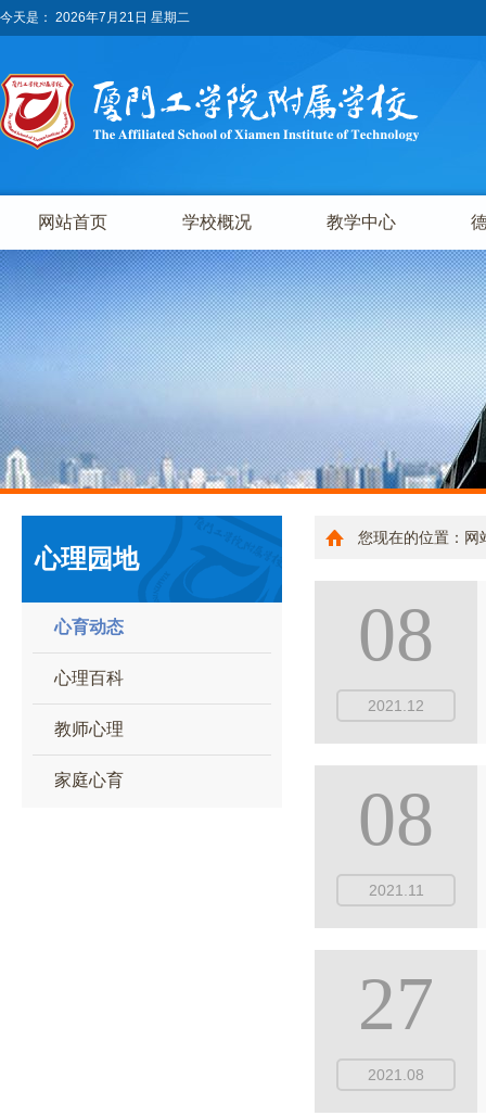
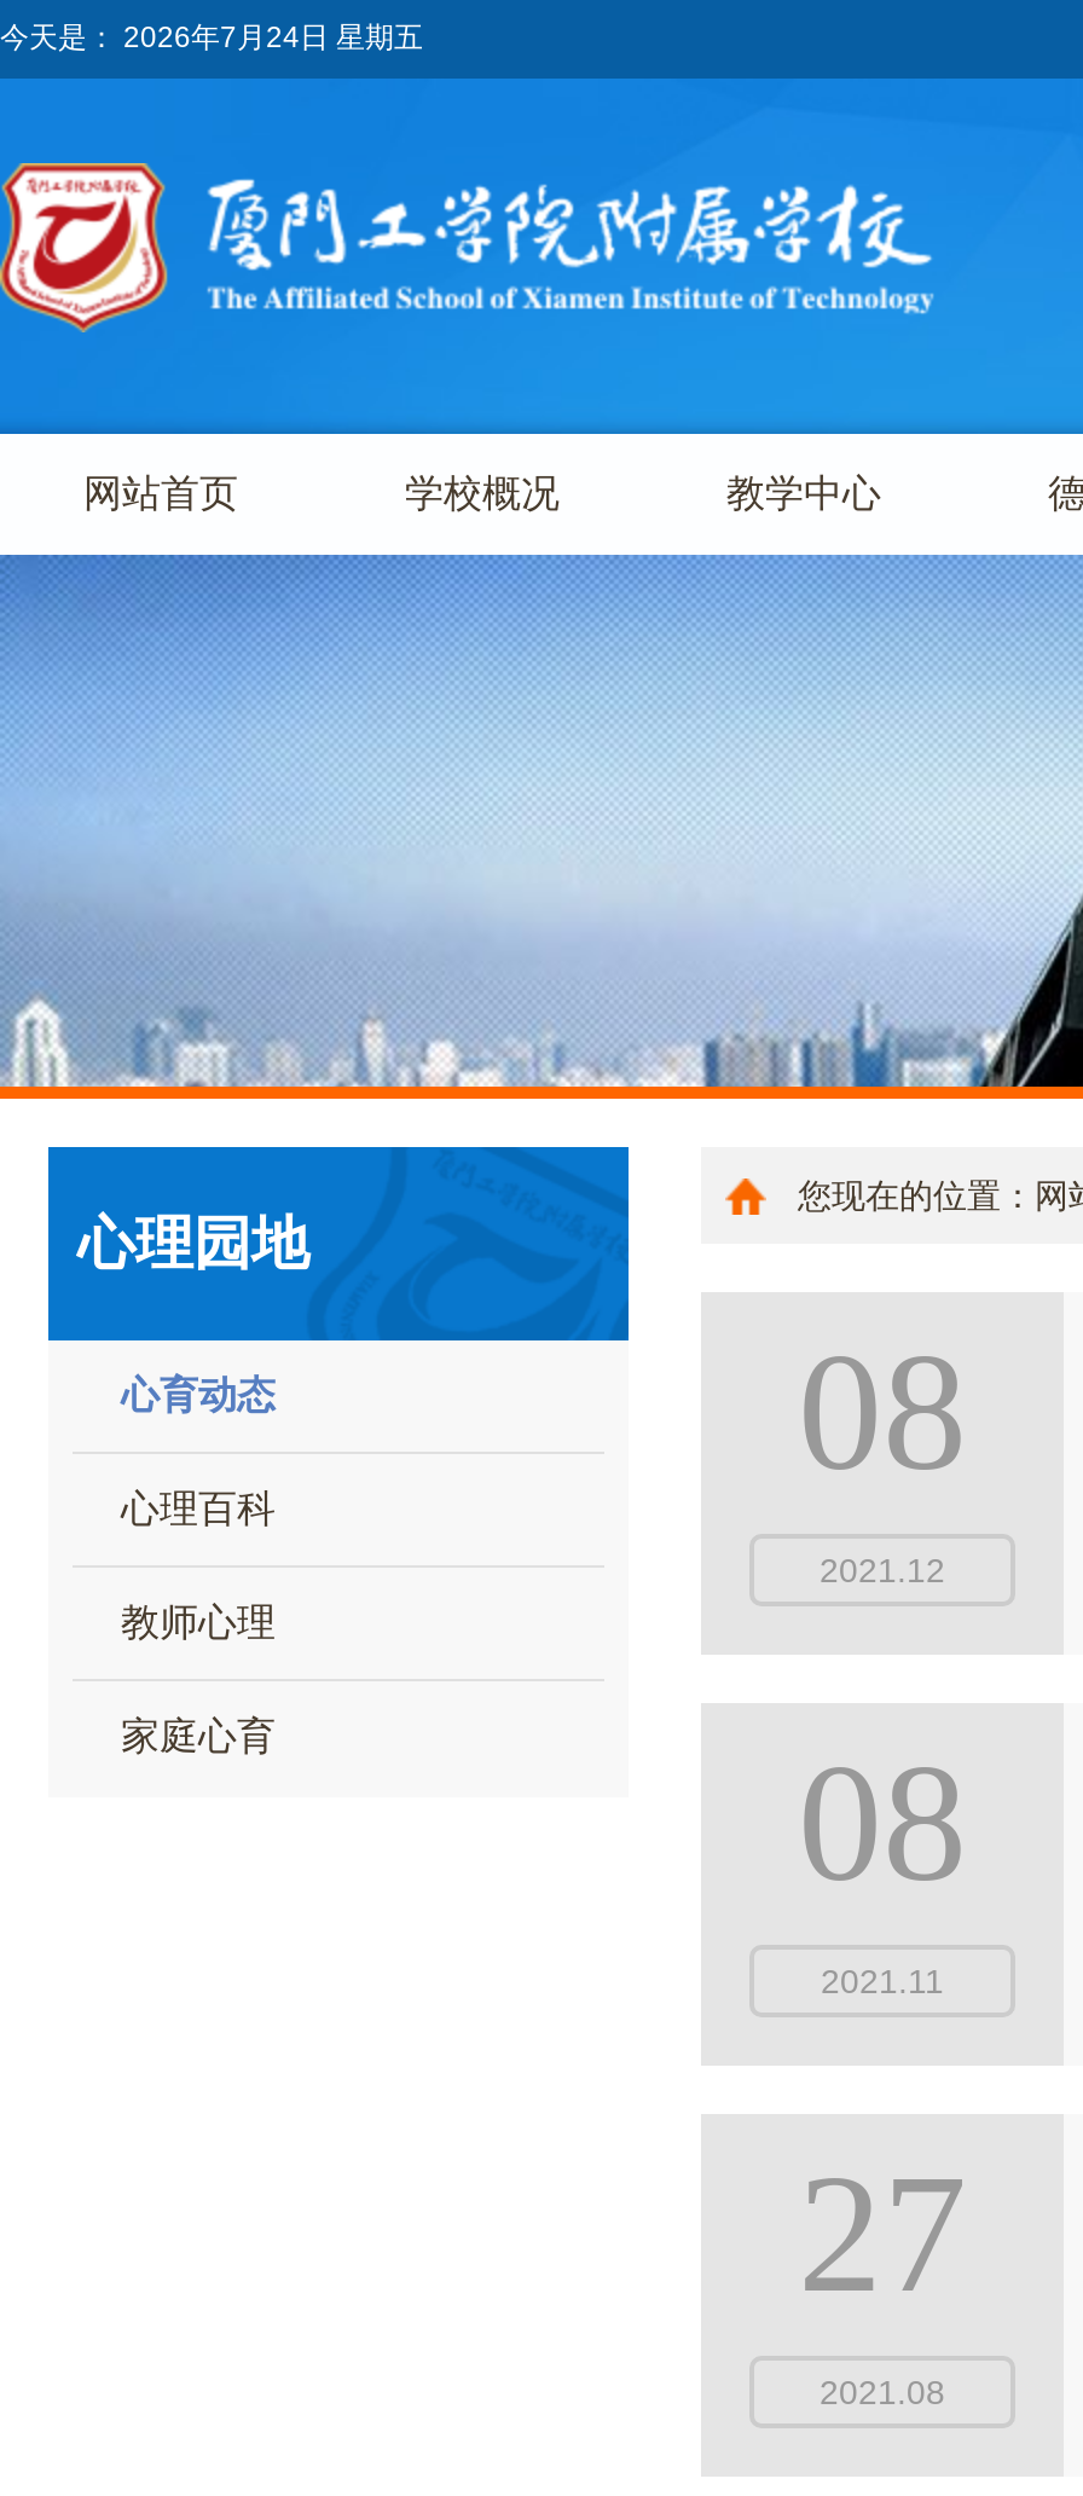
- 今天是：2026年7月21日 星期二
+ 今天是：2026年7月24日 星期五
